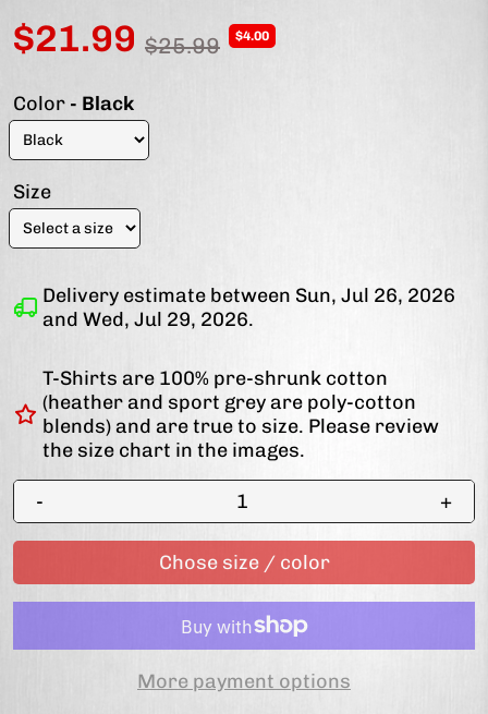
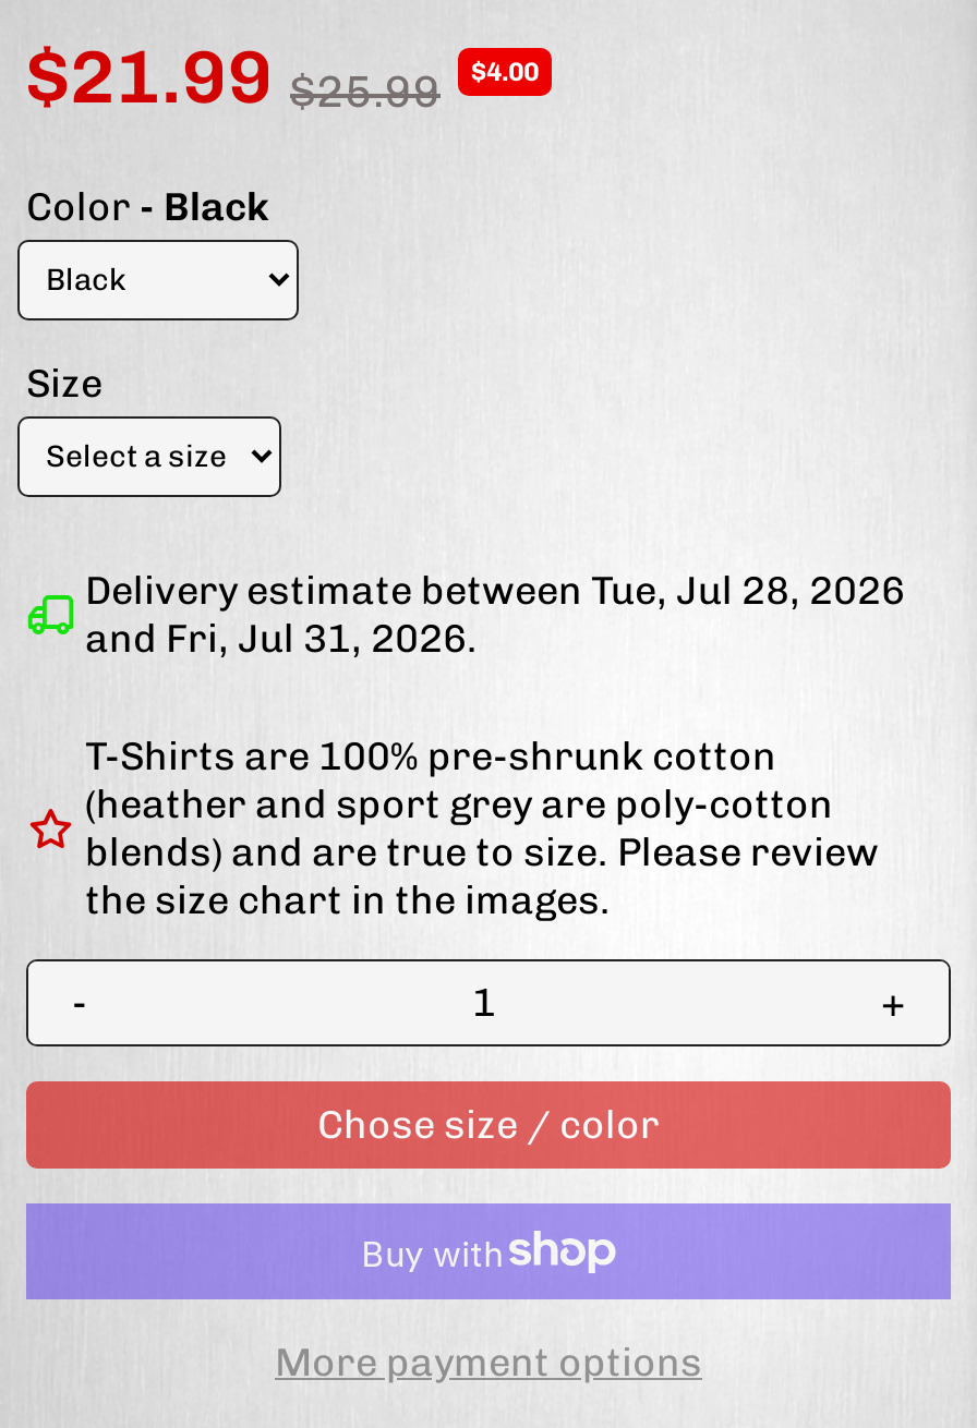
- Delivery estimate between Sun, Jul 26, 2026
+ Delivery estimate between Tue, Jul 28, 2026

- and Wed, Jul 29, 2026.
+ and Fri, Jul 31, 2026.
